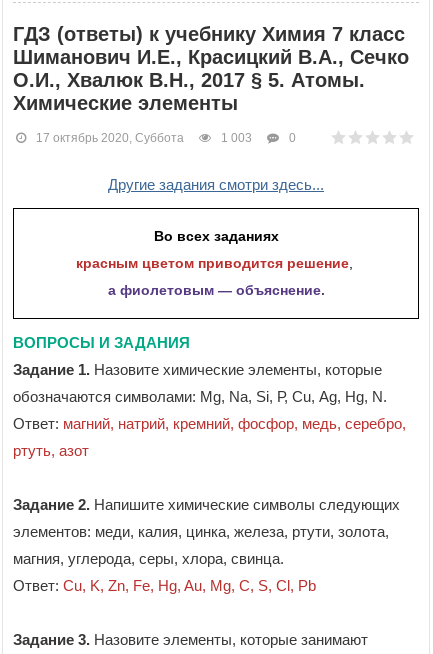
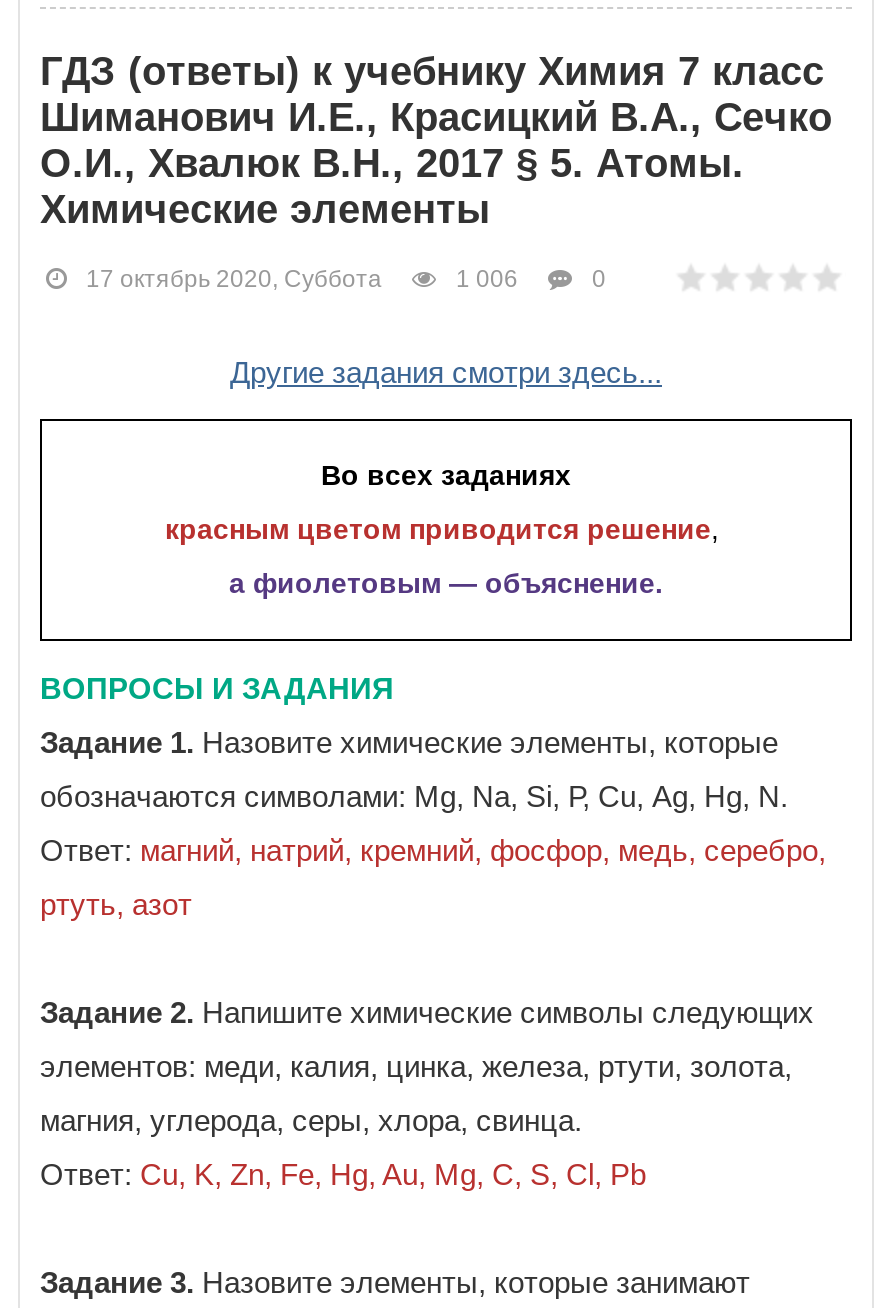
- 1 003
+ 1 006
